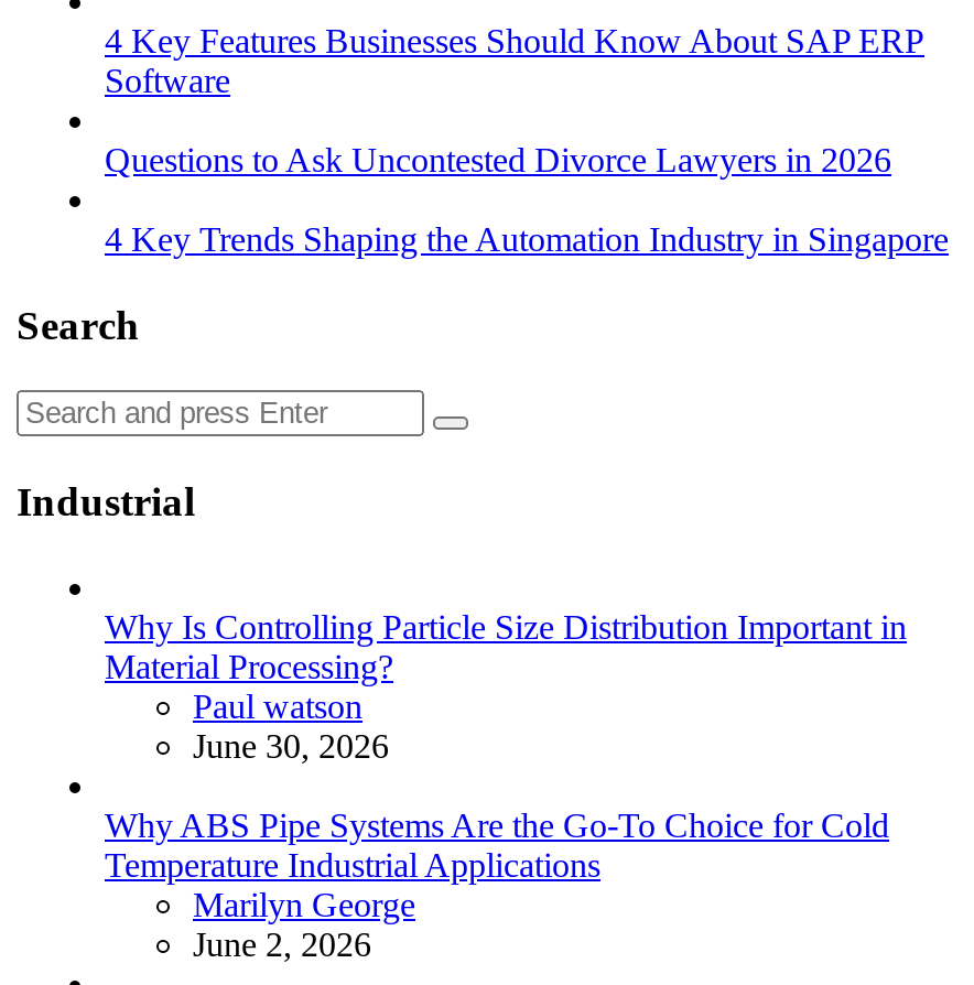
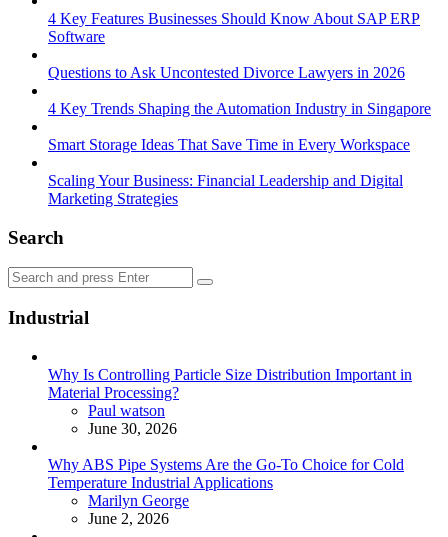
+ Smart Storage Ideas That Save Time in Every Workspace
+ Scaling Your Business: Financial Leadership and Digital
+ Marketing Strategies
